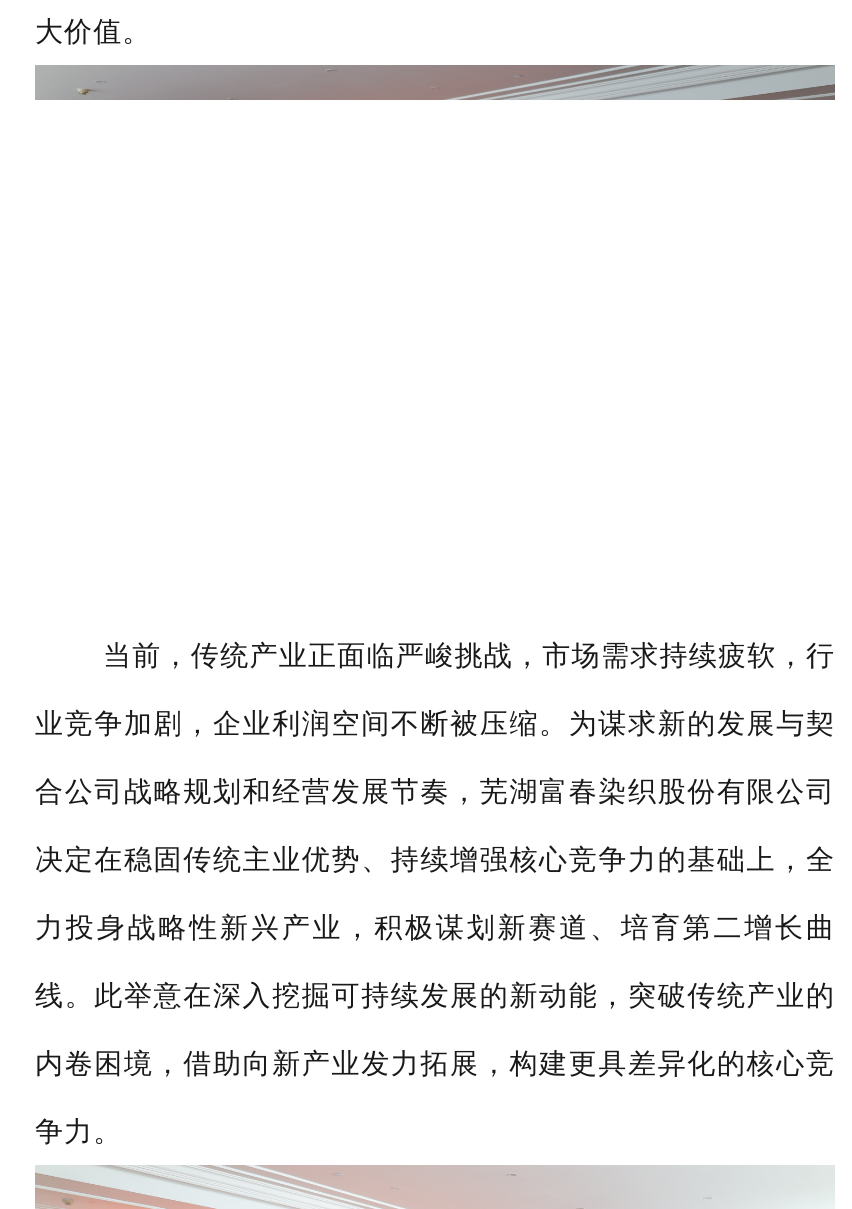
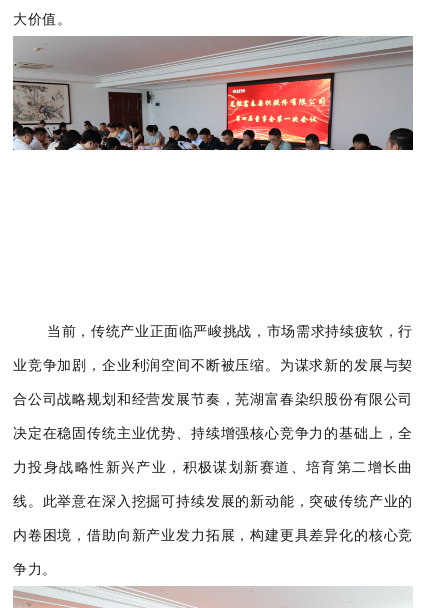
+ [image]
